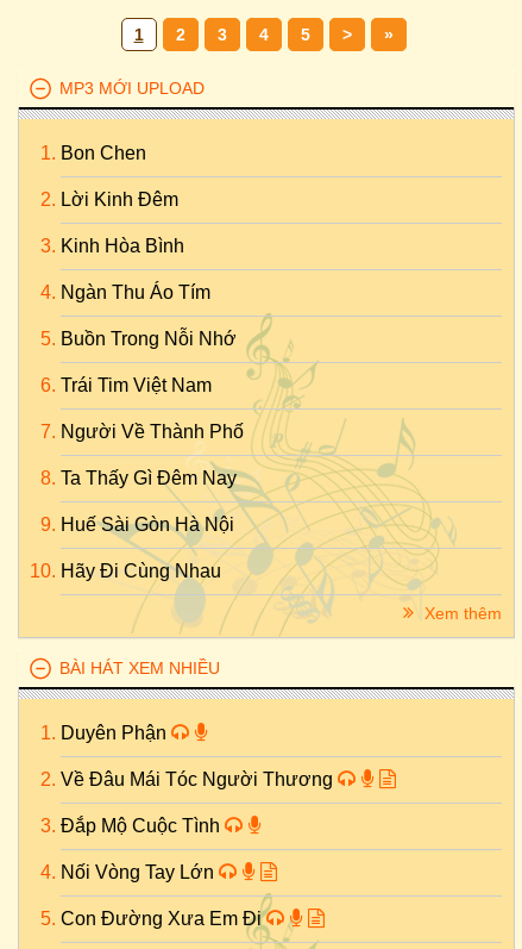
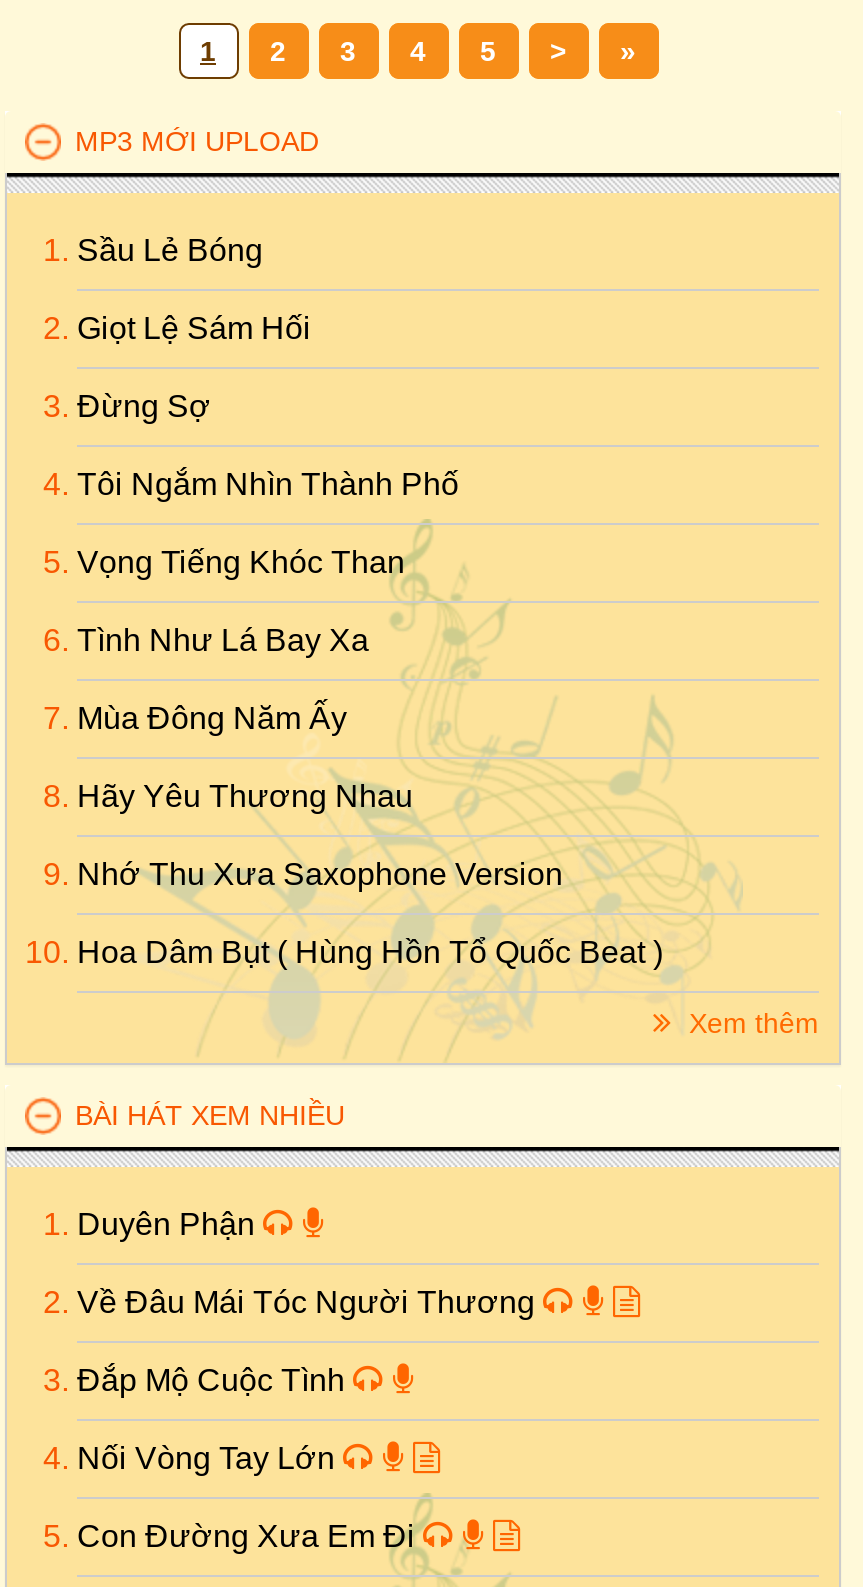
- Bon Chen
+ Sầu Lẻ Bóng

- Lời Kinh Đêm
+ Giọt Lệ Sám Hối

- Kinh Hòa Bình
+ Đừng Sợ

- Ngàn Thu Áo Tím
+ Tôi Ngắm Nhìn Thành Phố

- Buồn Trong Nỗi Nhớ
+ Vọng Tiếng Khóc Than

- Trái Tim Việt Nam
+ Tình Như Lá Bay Xa

- Người Về Thành Phố
+ Mùa Đông Năm Ấy

- Ta Thấy Gì Đêm Nay
+ Hãy Yêu Thương Nhau

- Huế Sài Gòn Hà Nội
+ Nhớ Thu Xưa Saxophone Version

- Hãy Đi Cùng Nhau
+ Hoa Dâm Bụt ( Hùng Hồn Tổ Quốc Beat )
